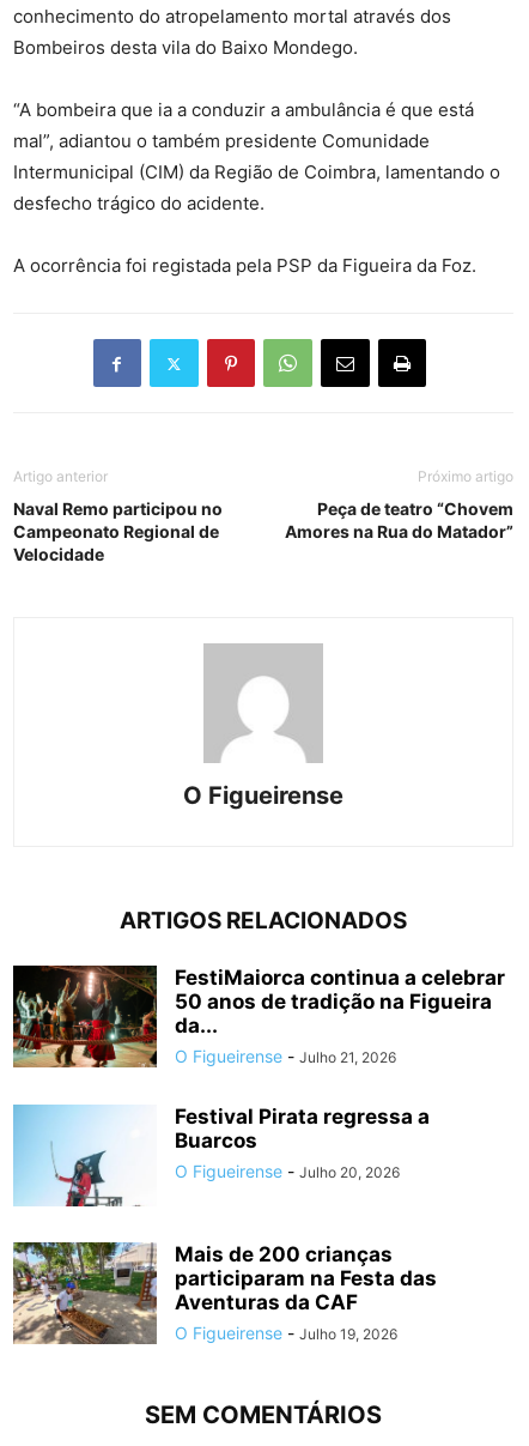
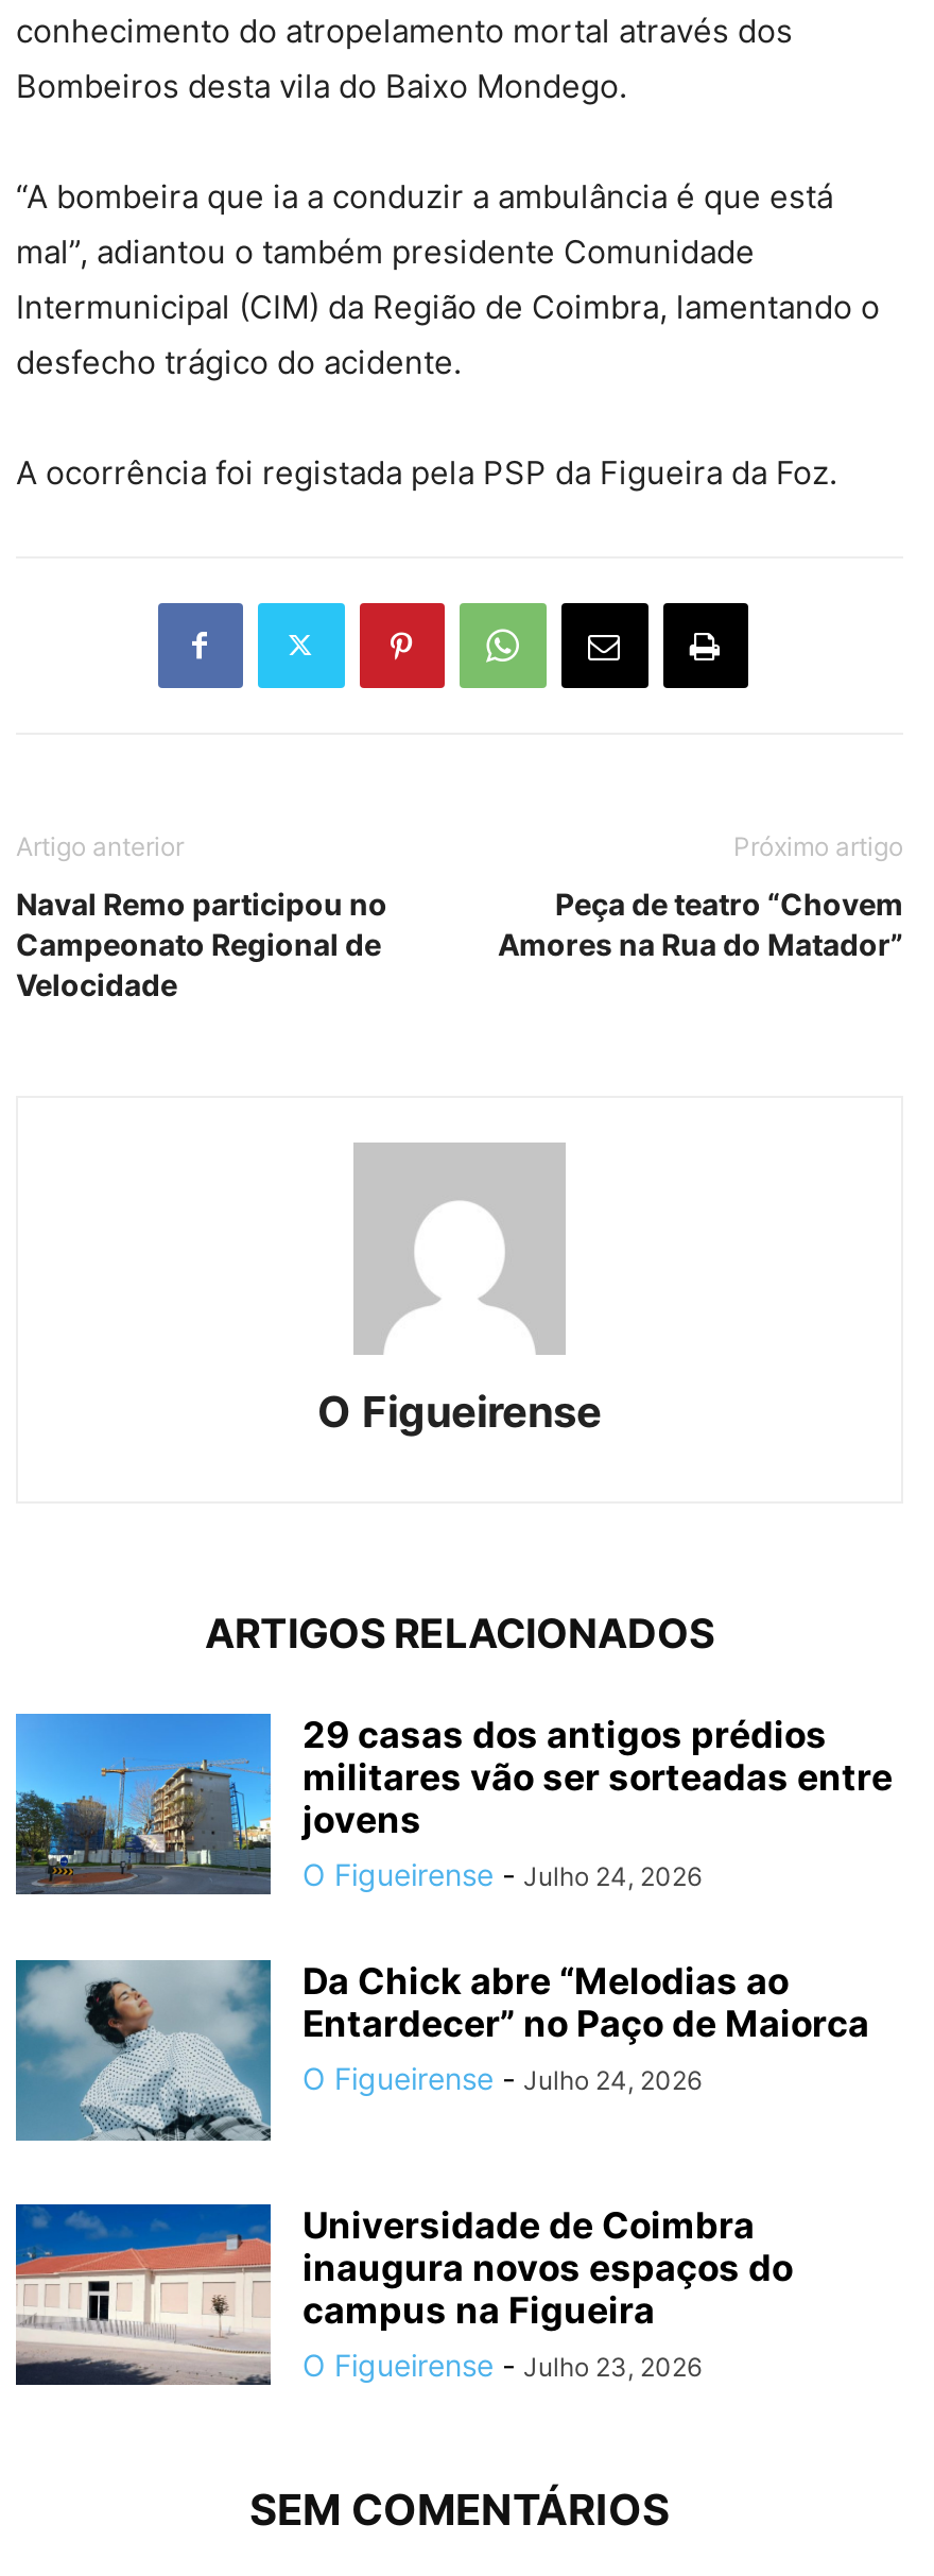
- [image]
- FestiMaiorca continua a celebrar
- 50 anos de tradição na Figueira
- da...
- O Figueirense - Julho 21, 2026
+ [image]
+ 29 casas dos antigos prédios
+ militares vão ser sorteadas entre
+ jovens
+ O Figueirense - Julho 24, 2026

- [image]
- Festival Pirata regressa a
- Buarcos
- O Figueirense - Julho 20, 2026
+ [image]
+ Da Chick abre “Melodias ao
+ Entardecer” no Paço de Maiorca
+ O Figueirense - Julho 24, 2026

- [image]
- Mais de 200 crianças
- participaram na Festa das
- Aventuras da CAF
- O Figueirense - Julho 19, 2026
+ [image]
+ Universidade de Coimbra
+ inaugura novos espaços do
+ campus na Figueira
+ O Figueirense - Julho 23, 2026
